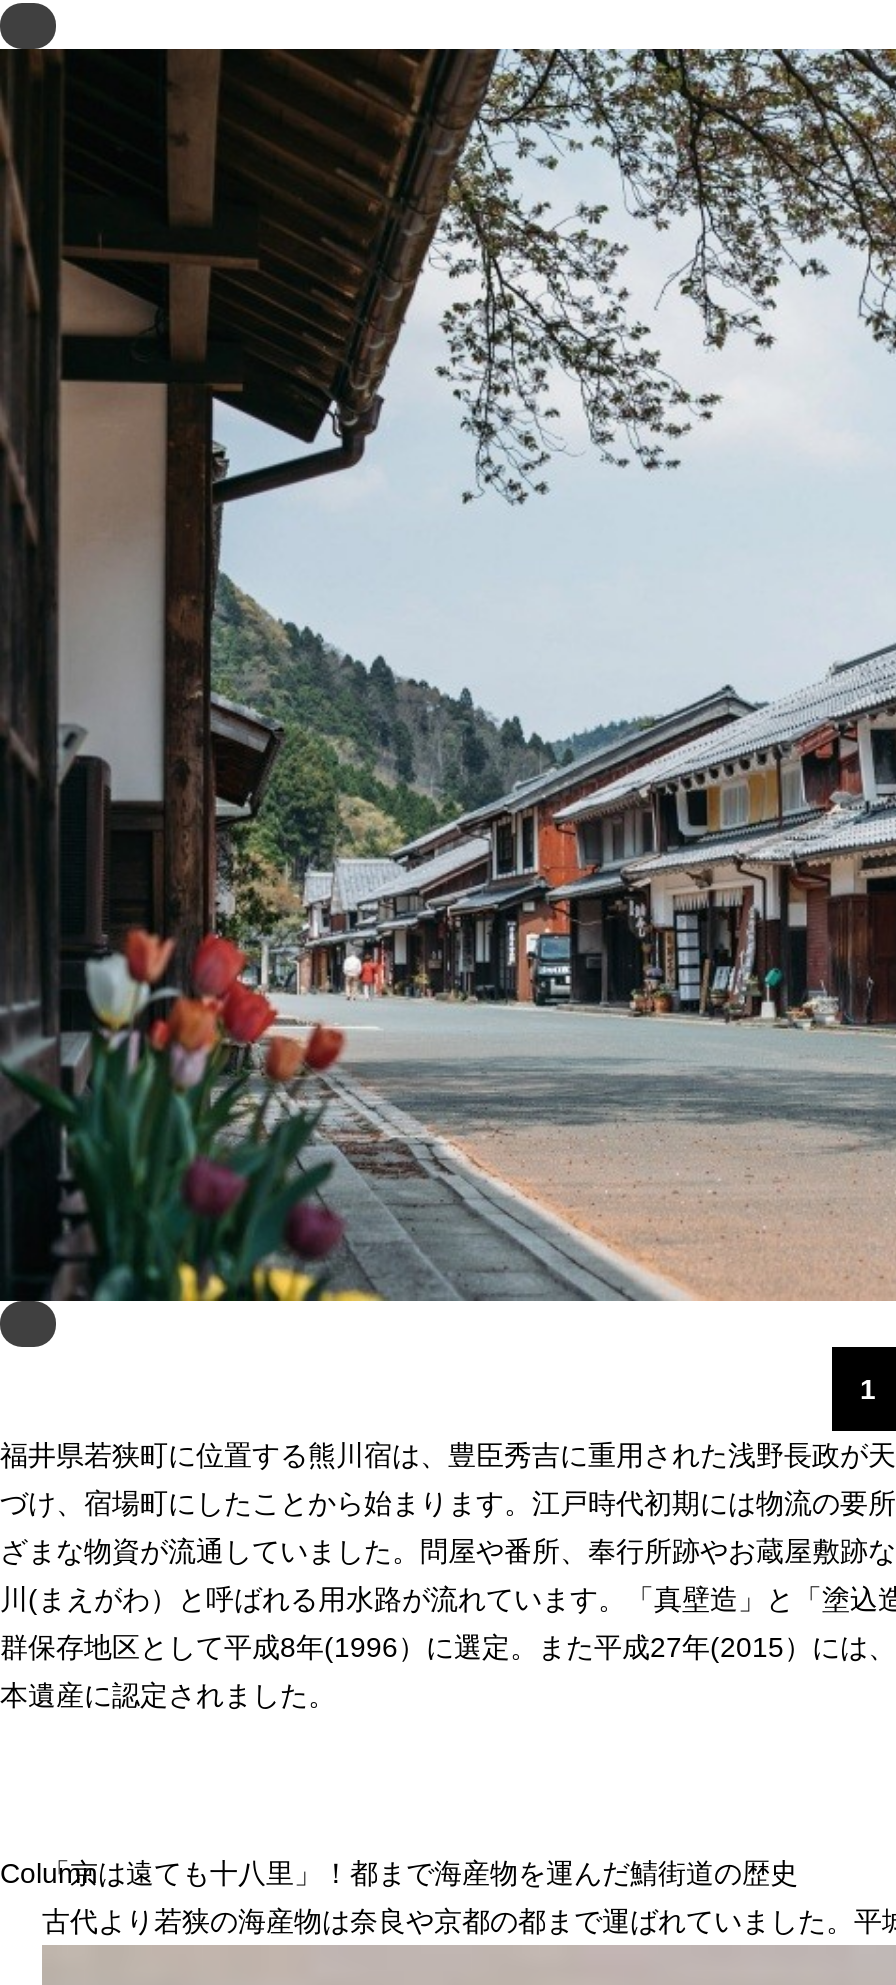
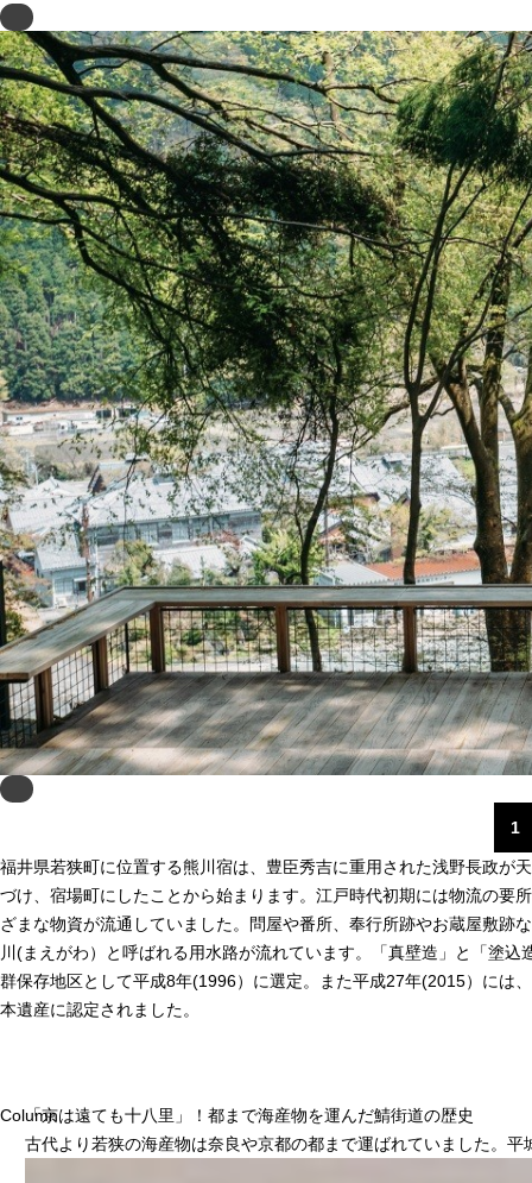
- [image]
+ [image]
